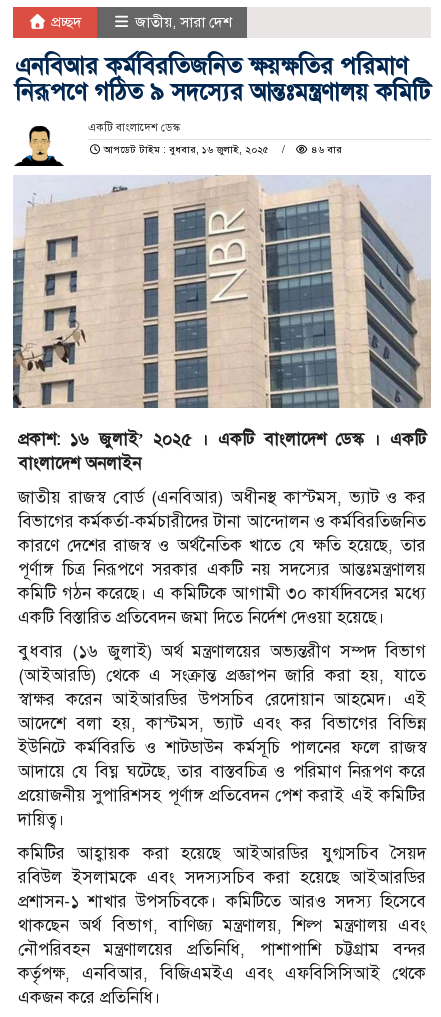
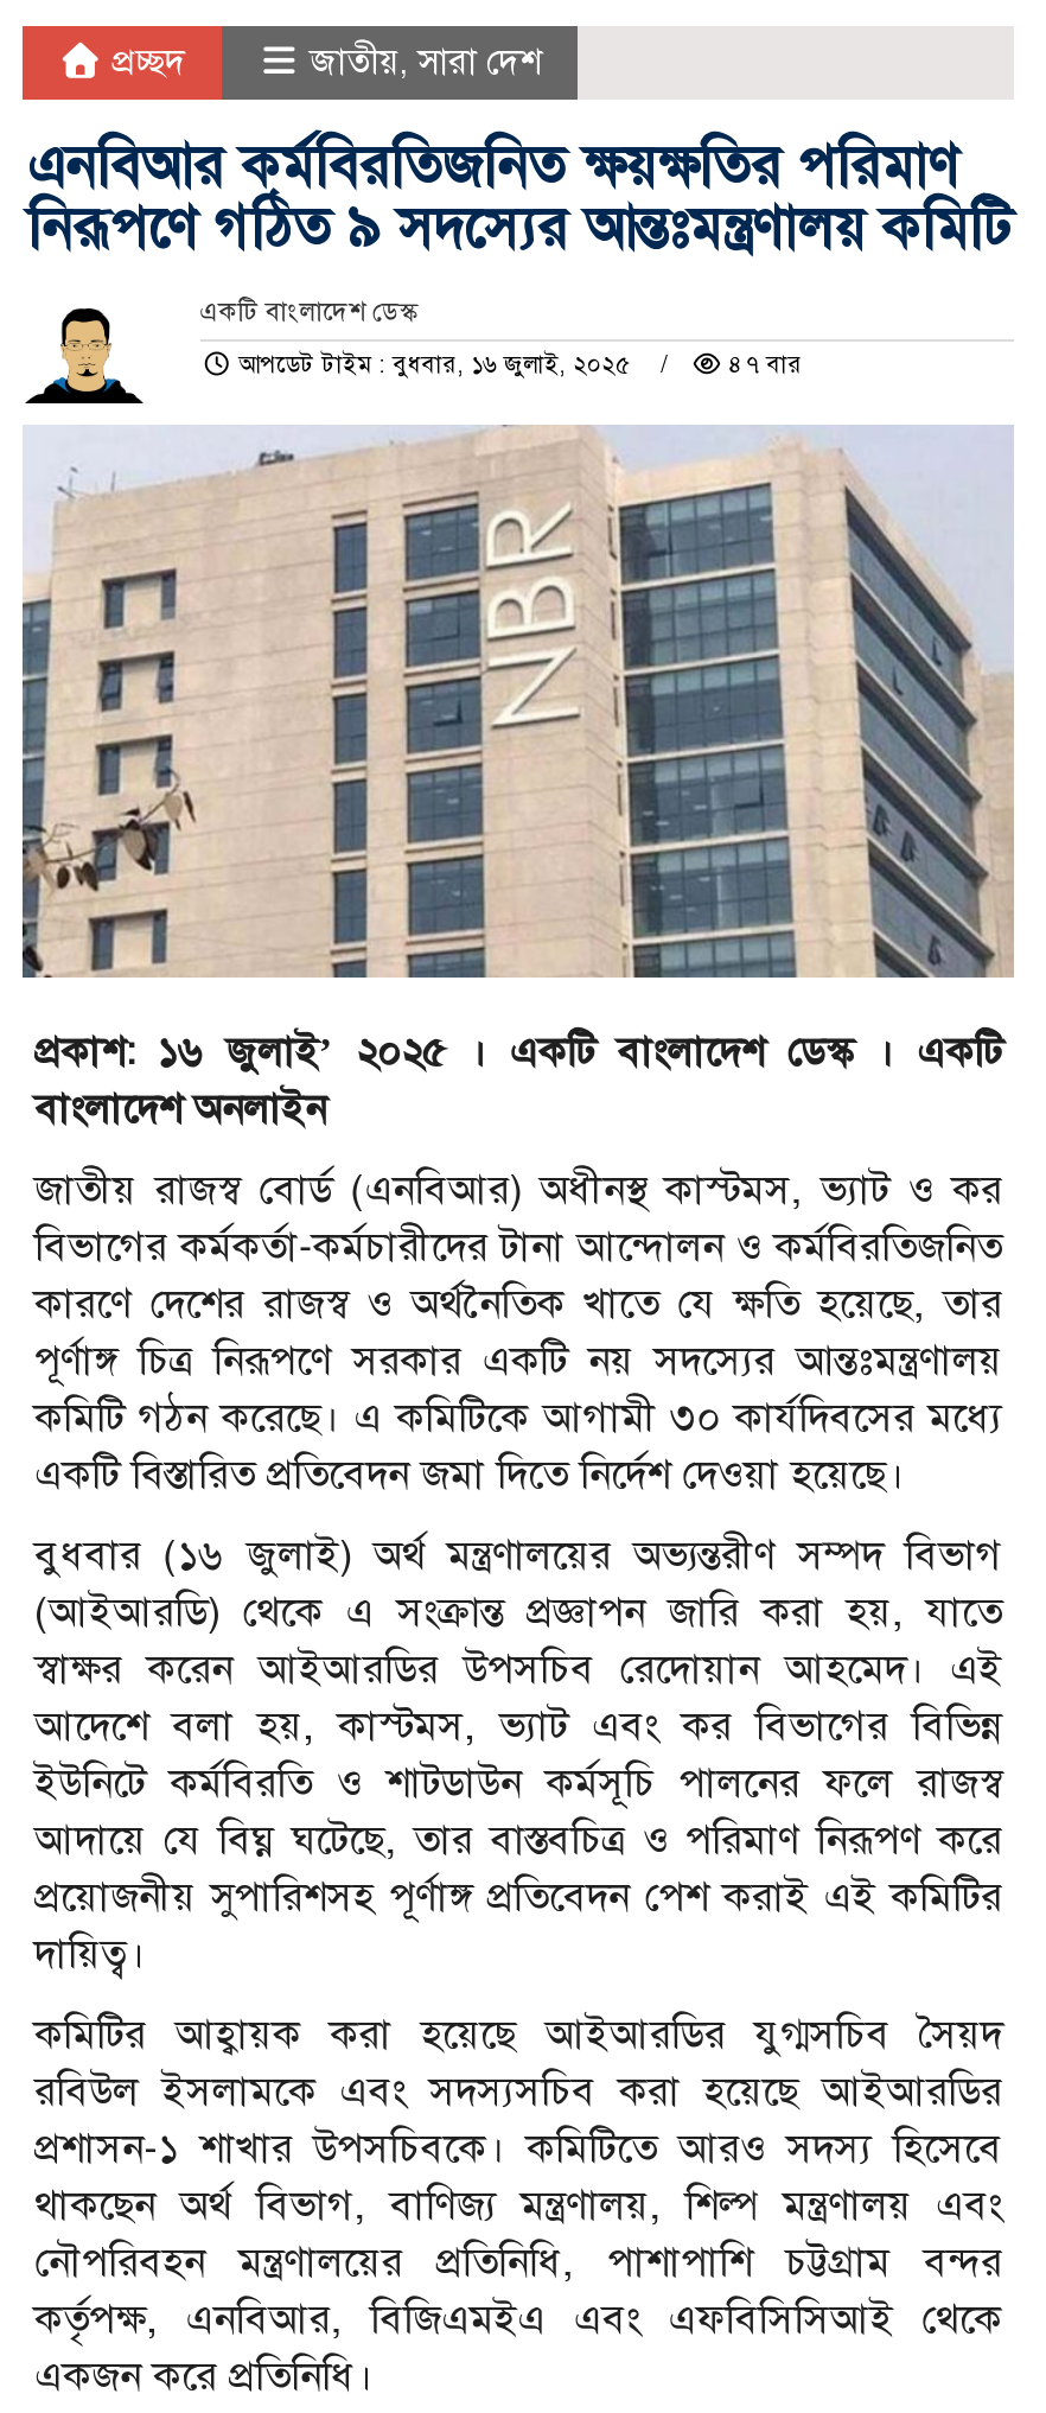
- ৪৬ বার
+ ৪৭ বার
